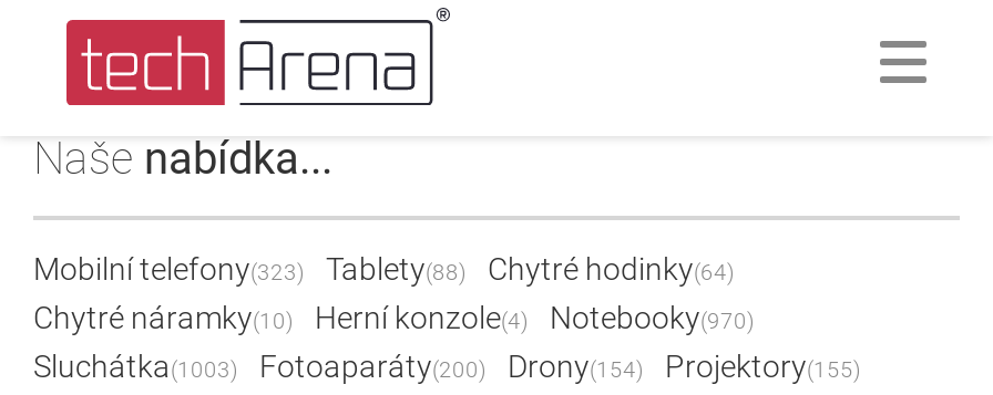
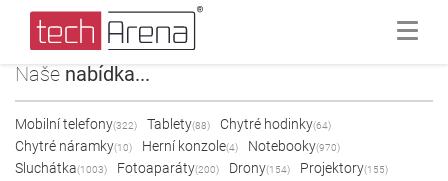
- Mobilní telefony(323)
+ Mobilní telefony(322)
